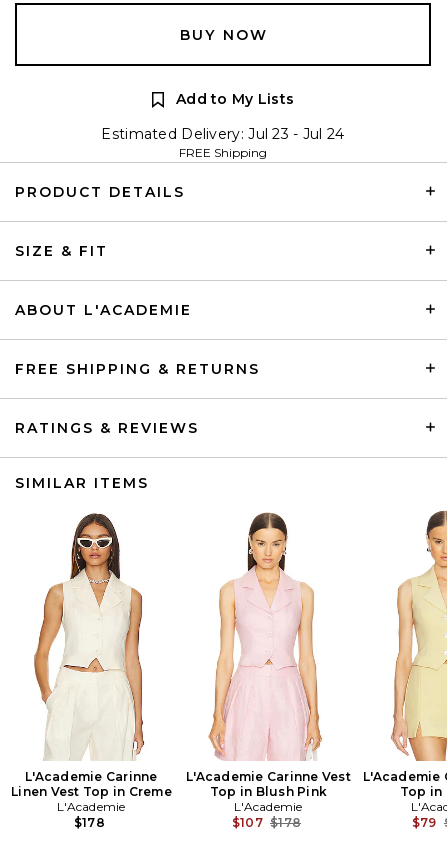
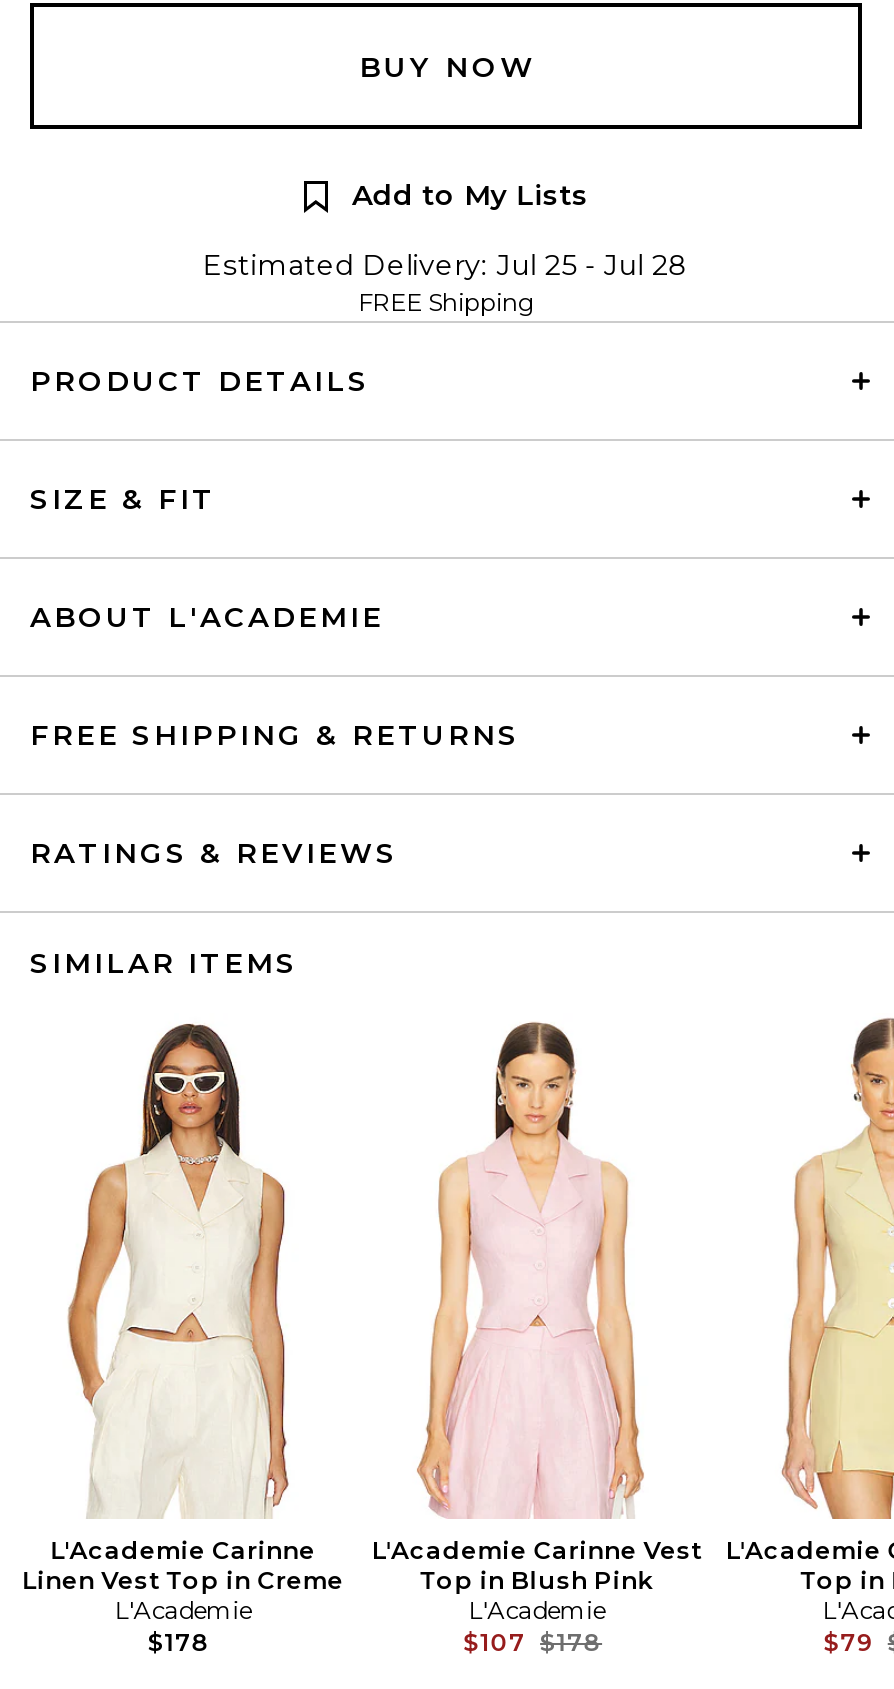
- Estimated Delivery: Jul 23 - Jul 24
+ Estimated Delivery: Jul 25 - Jul 28
